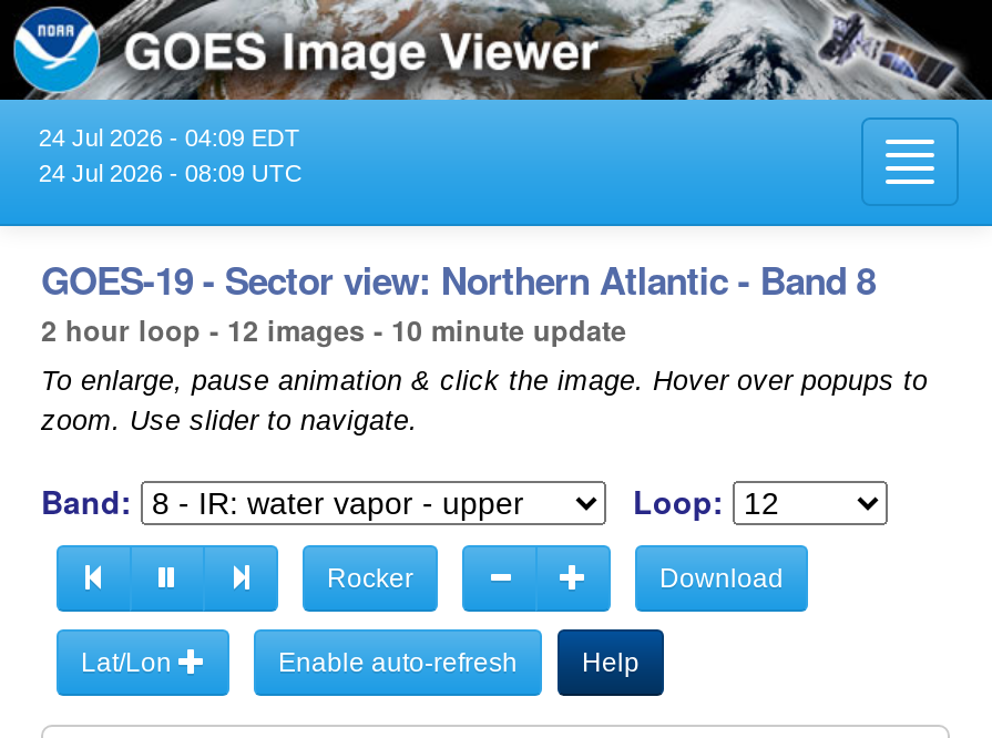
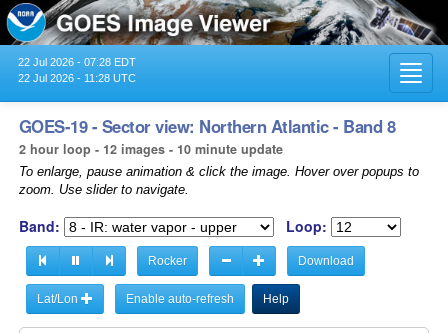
- 24 Jul 2026 - 04:09 EDT
+ 22 Jul 2026 - 07:28 EDT

- 24 Jul 2026 - 08:09 UTC
+ 22 Jul 2026 - 11:28 UTC
